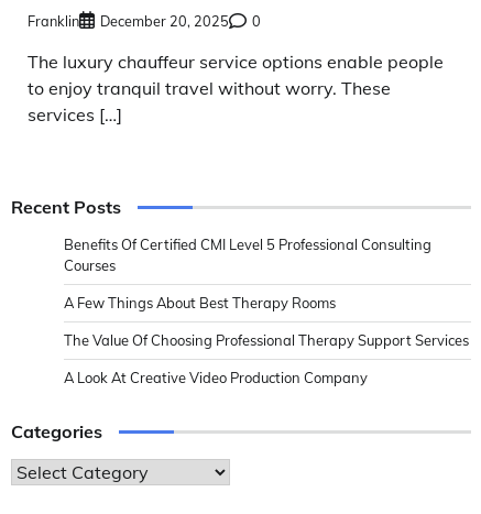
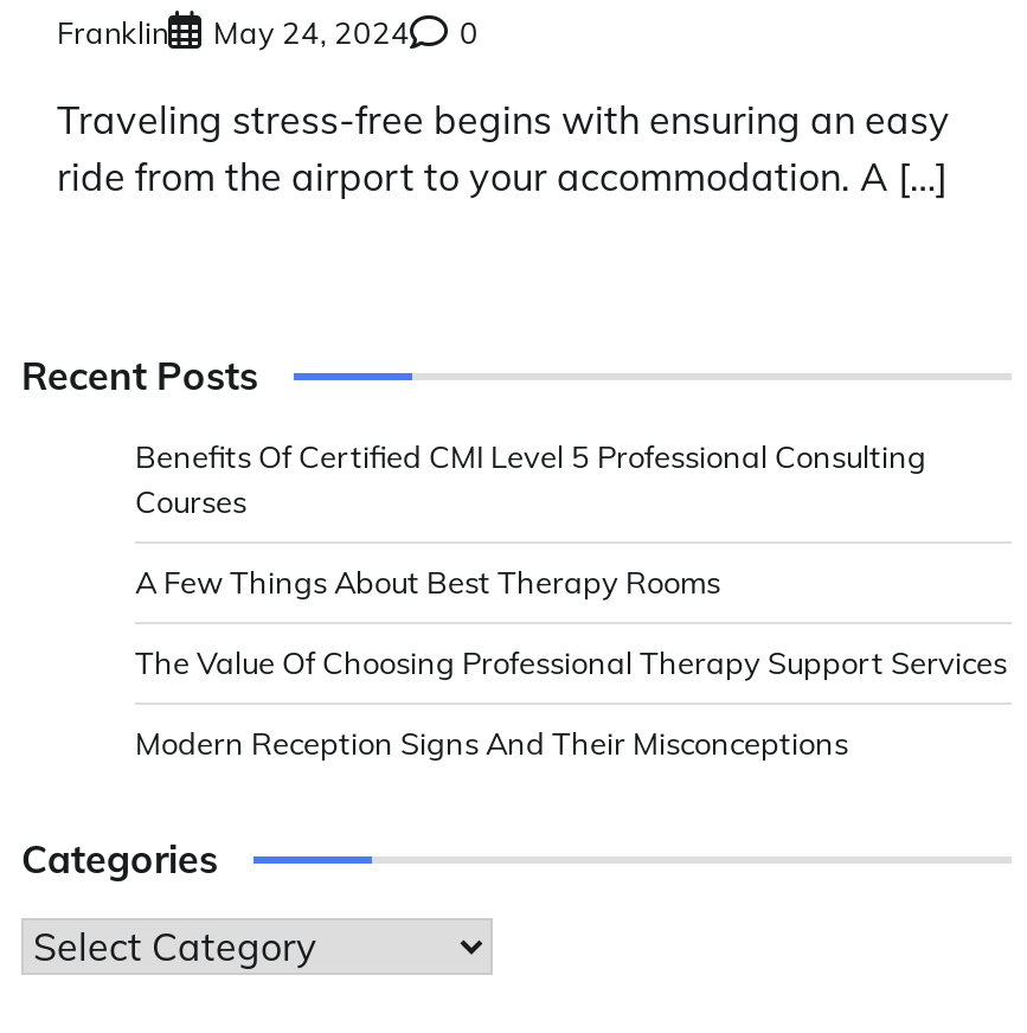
- Franklin December 20, 2025 0
+ Franklin May 24, 2024 0

- The luxury chauffeur service options enable people
- to enjoy tranquil travel without worry. These
- services […]
+ Traveling stress-free begins with ensuring an easy
+ ride from the airport to your accommodation. A […]

- A Look At Creative Video Production Company
+ Modern Reception Signs And Their Misconceptions
